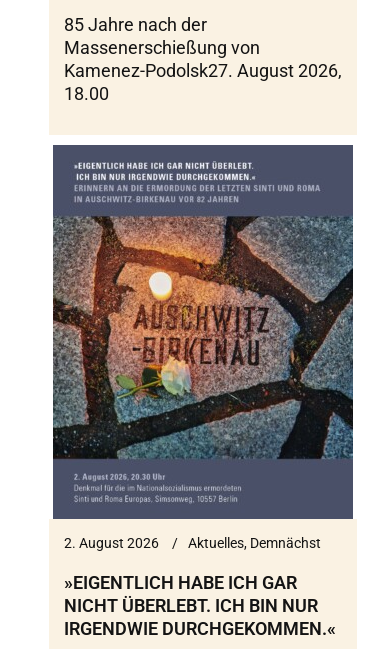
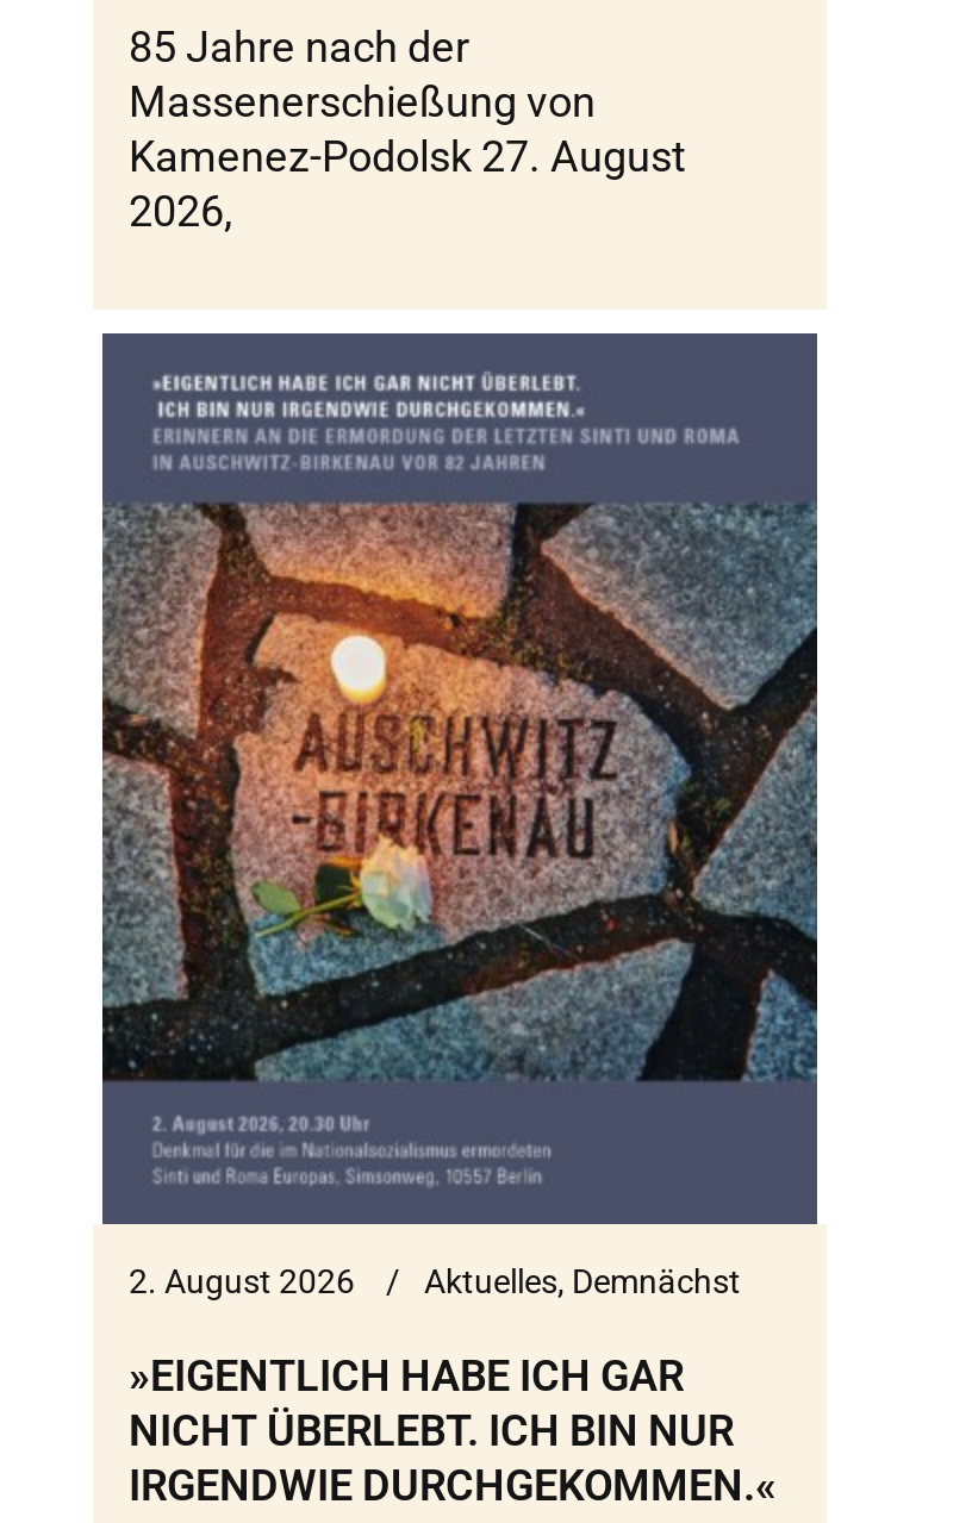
- Kamenez-Podolsk27. August 2026,
- 18.00
+ Kamenez-Podolsk 27. August
+ 2026,
